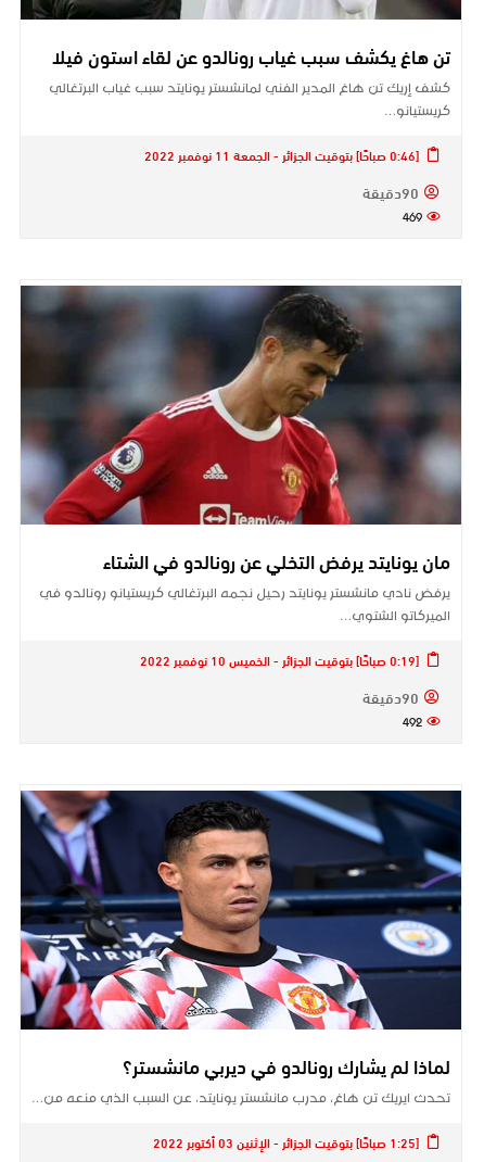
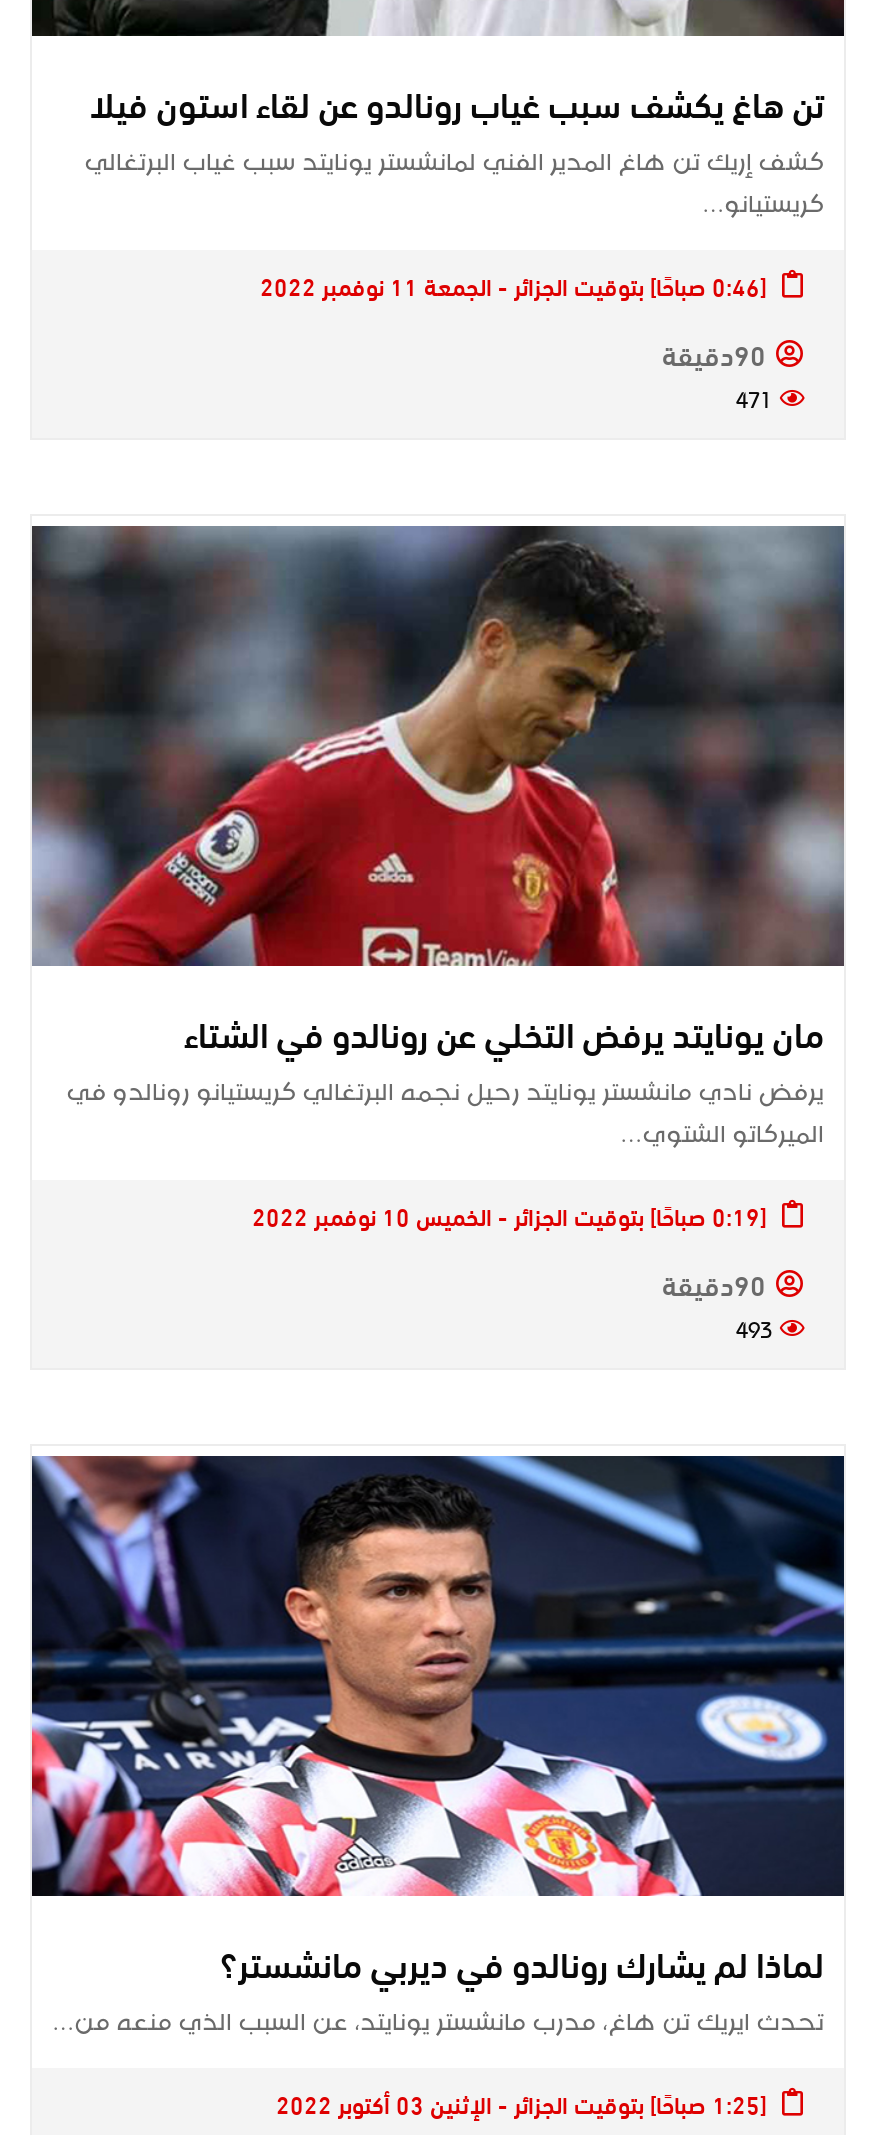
- 469
+ 471

- 492
+ 493
